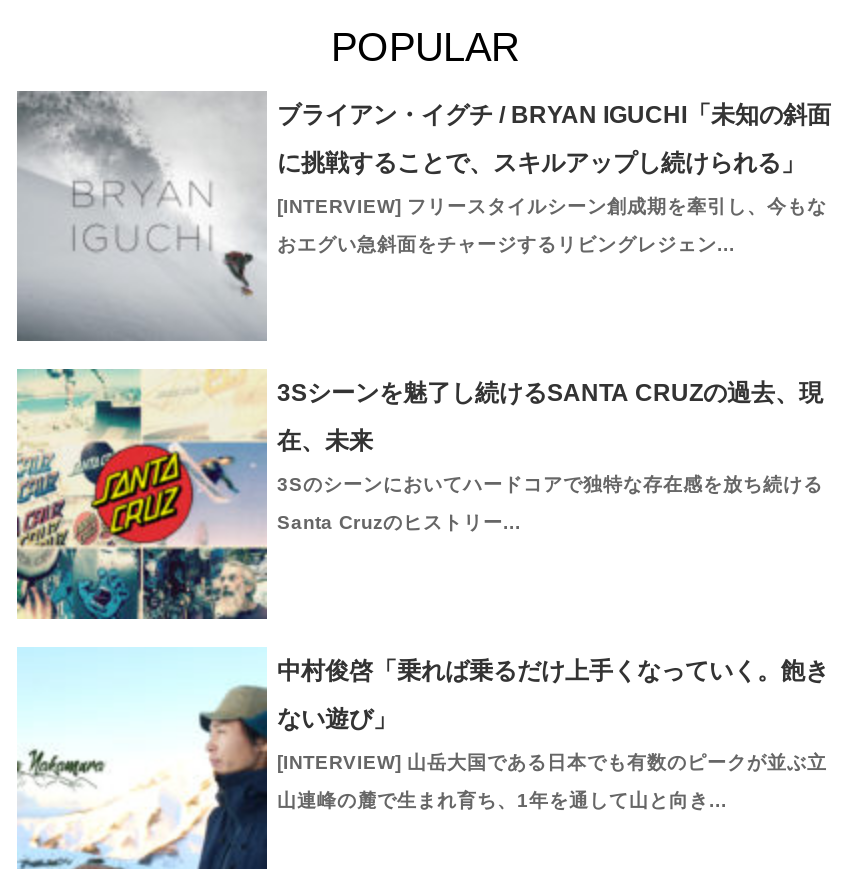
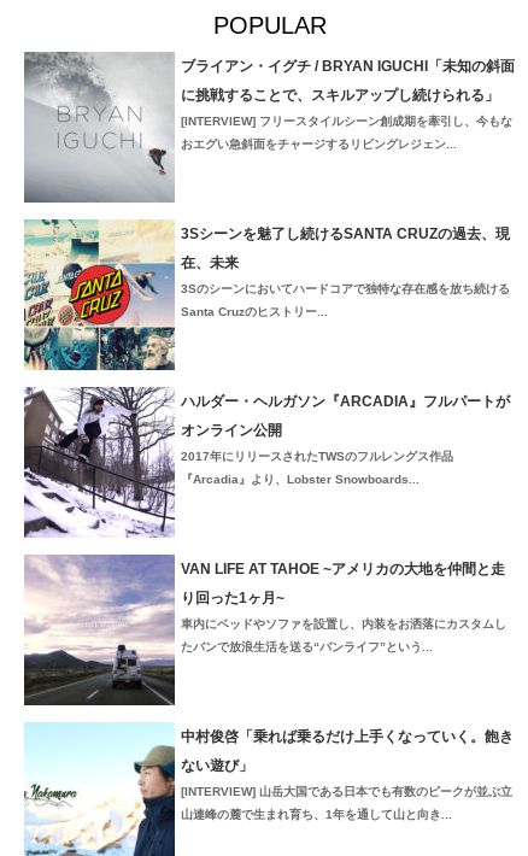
+ [image]
+ VAN LIFE AT TAHOE ~アメリカの大地を仲間と走
+ り回った1ヶ月~
+ 車内にベッドやソファを設置し、内装をお洒落にカスタムし
+ たバンで放浪生活を送る“バンライフ”という...

+ [image]
+ ハルダー・ヘルガソン『ARCADIA』フルパートが
+ オンライン公開
+ 2017年にリリースされたTWSのフルレングス作品
+ 『Arcadia』より、Lobster Snowboards...
